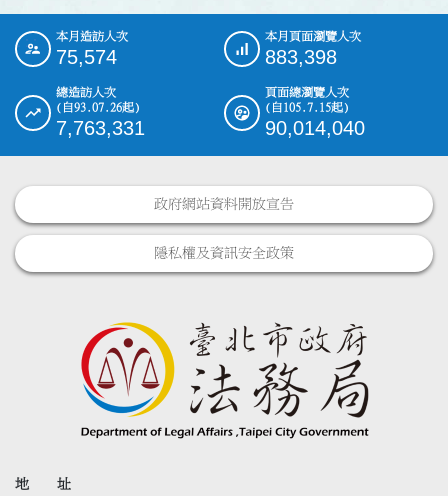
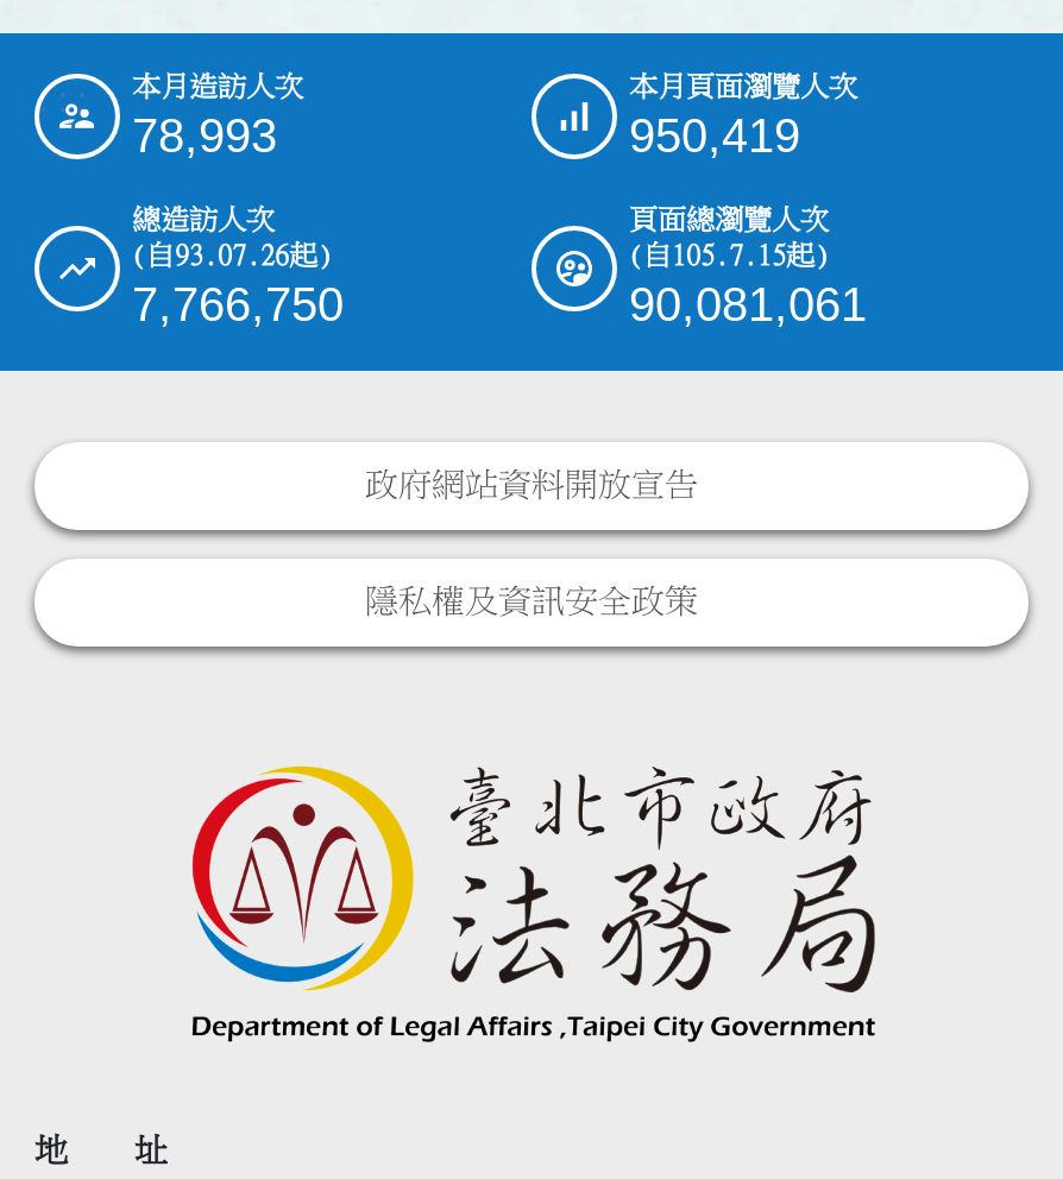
- 75,574
+ 78,993

- 883,398
+ 950,419

- 7,763,331
+ 7,766,750

- 90,014,040
+ 90,081,061
